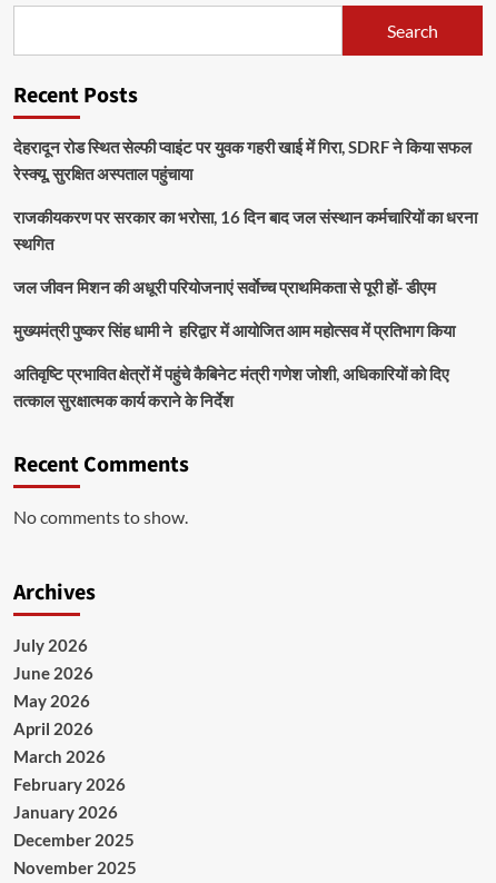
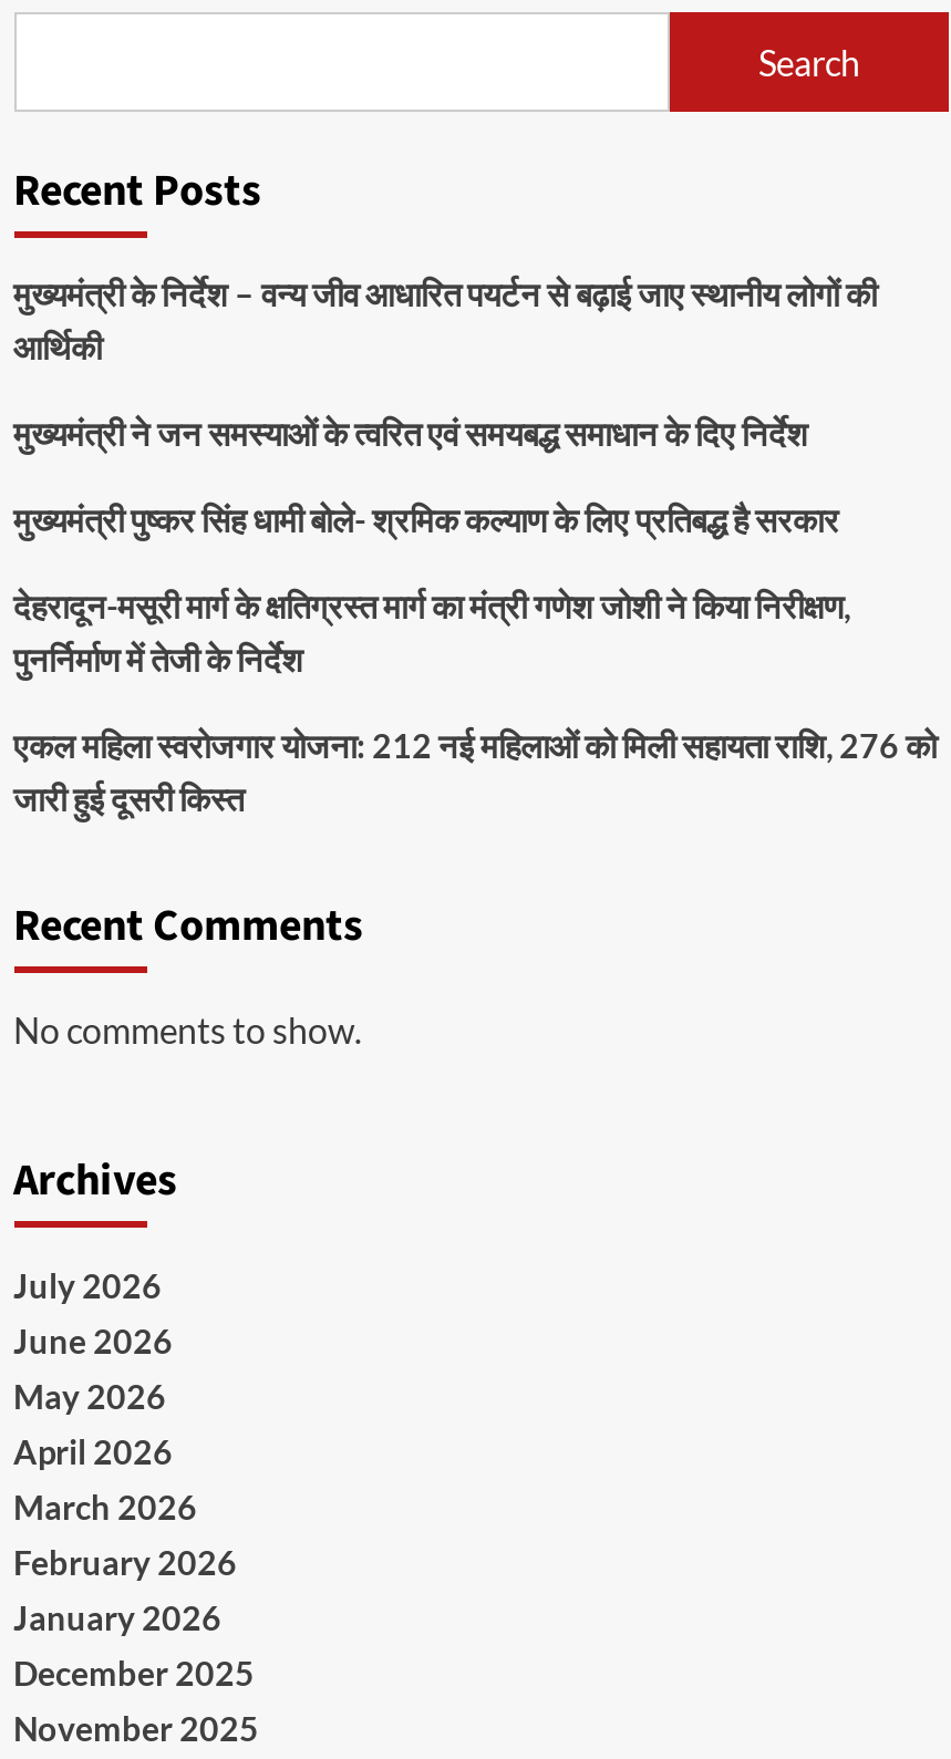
- देहरादून रोड स्थित सेल्फी प्वाइंट पर युवक गहरी खाई में गिरा, SDRF ने किया सफल
- रेस्क्यू, सुरक्षित अस्पताल पहुंचाया
+ मुख्यमंत्री के निर्देश – वन्य जीव आधारित पयर्टन से बढ़ाई जाए स्थानीय लोगों की
+ आर्थिकी

- राजकीयकरण पर सरकार का भरोसा, 16 दिन बाद जल संस्थान कर्मचारियों का धरना
- स्थगित
+ मुख्यमंत्री ने जन समस्याओं के त्वरित एवं समयबद्ध समाधान के दिए निर्देश

- जल जीवन मिशन की अधूरी परियोजनाएं सर्वाेच्च प्राथमिकता से पूरी हों- डीएम
+ मुख्यमंत्री पुष्कर सिंह धामी बोले- श्रमिक कल्याण के लिए प्रतिबद्ध है सरकार

- मुख्यमंत्री पुष्कर सिंह धामी ने हरिद्वार में आयोजित आम महोत्सव में प्रतिभाग किया
+ देहरादून-मसूरी मार्ग के क्षतिग्रस्त मार्ग का मंत्री गणेश जोशी ने किया निरीक्षण,
+ पुनर्निर्माण में तेजी के निर्देश

- अतिवृष्टि प्रभावित क्षेत्रों में पहुंचे कैबिनेट मंत्री गणेश जोशी, अधिकारियों को दिए
- तत्काल सुरक्षात्मक कार्य कराने के निर्देश
+ एकल महिला स्वरोजगार योजना: 212 नई महिलाओं को मिली सहायता राशि, 276 को
+ जारी हुई दूसरी किस्त
